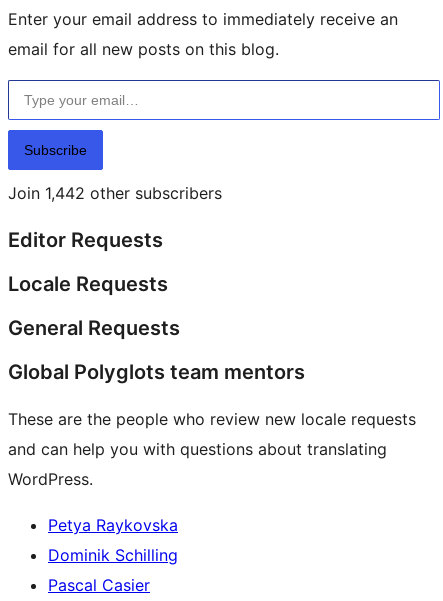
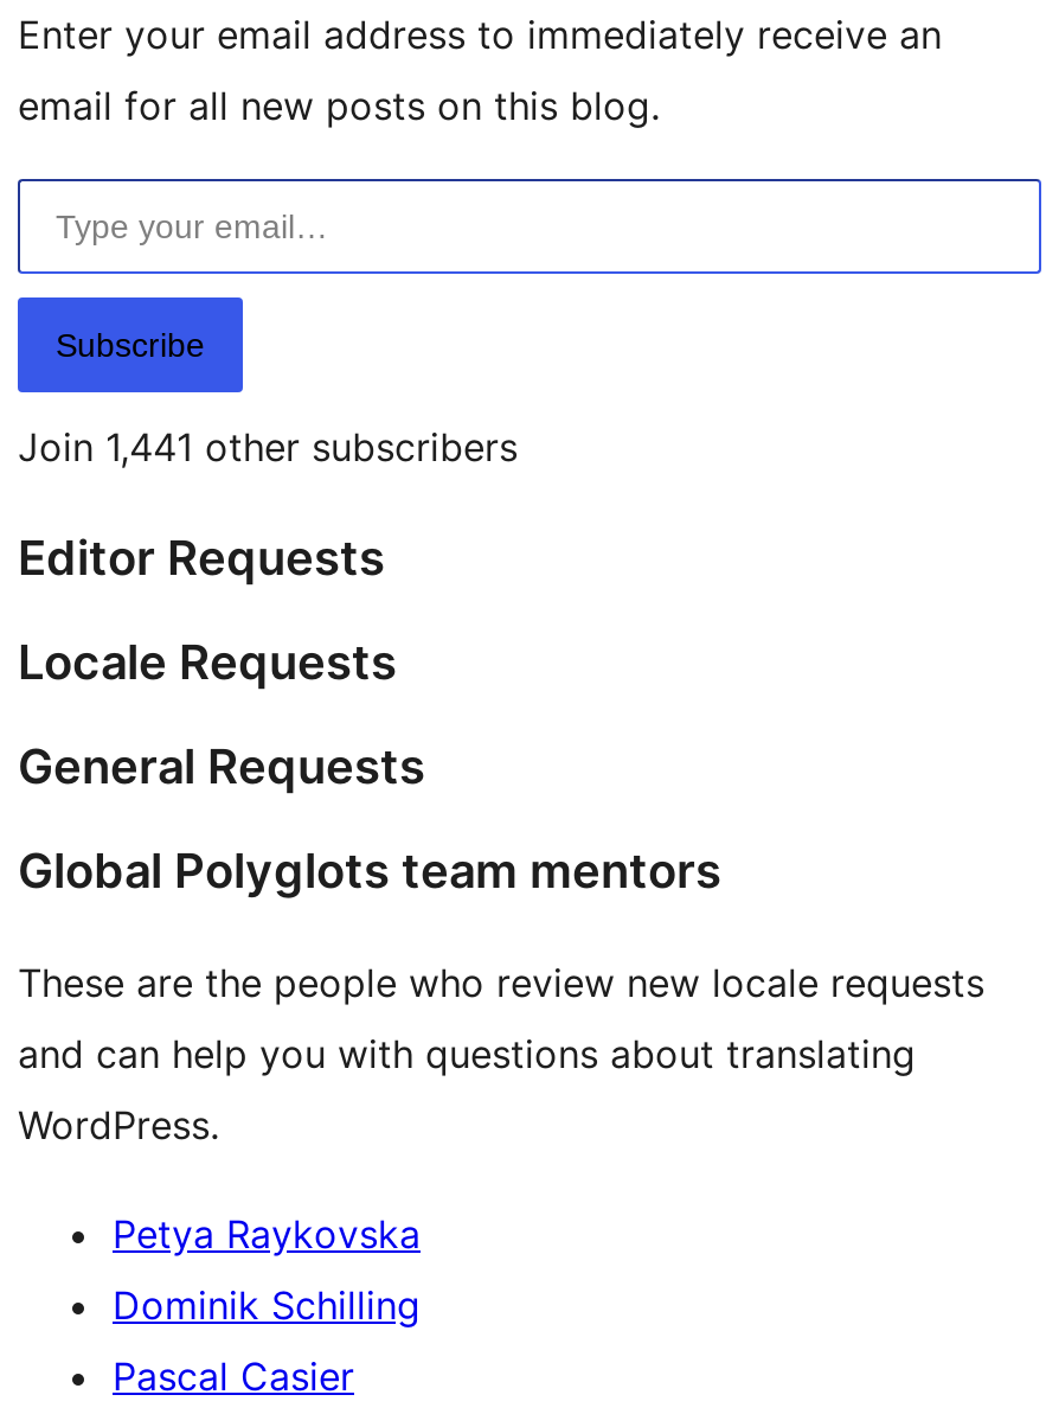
- Join 1,442 other subscribers
+ Join 1,441 other subscribers
